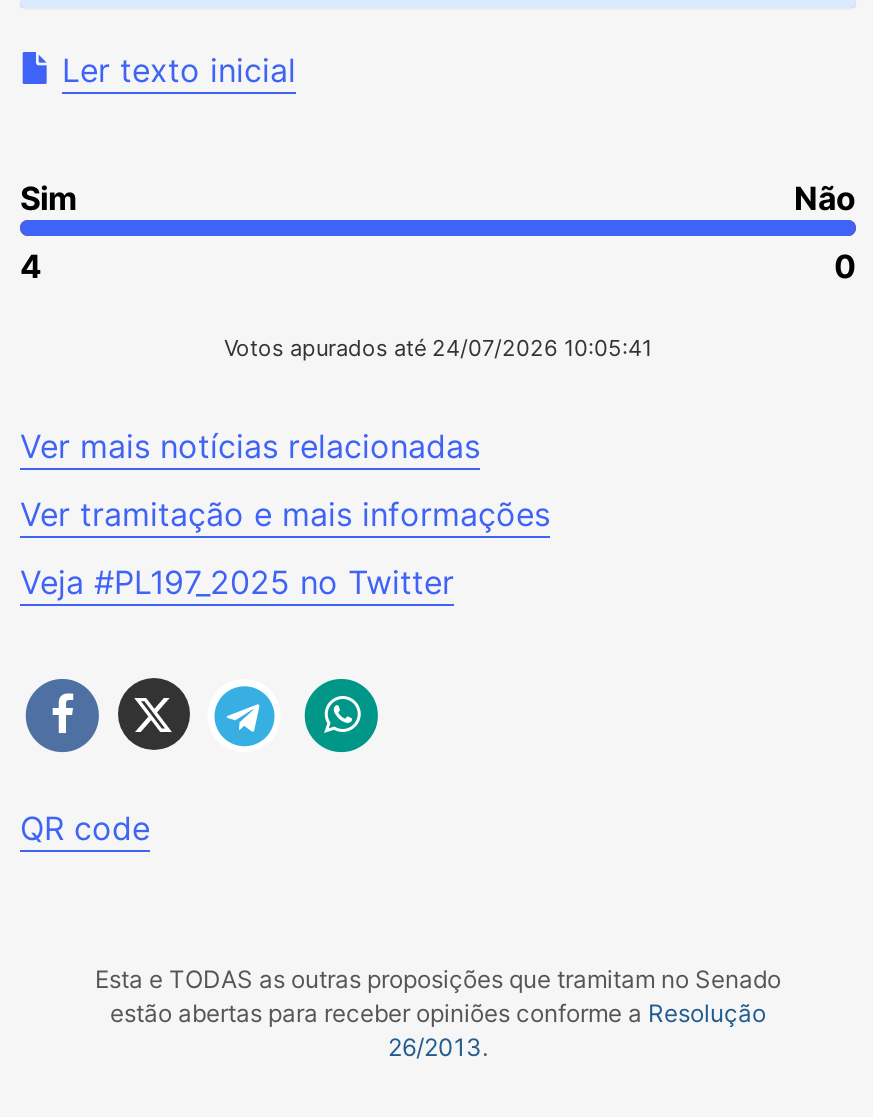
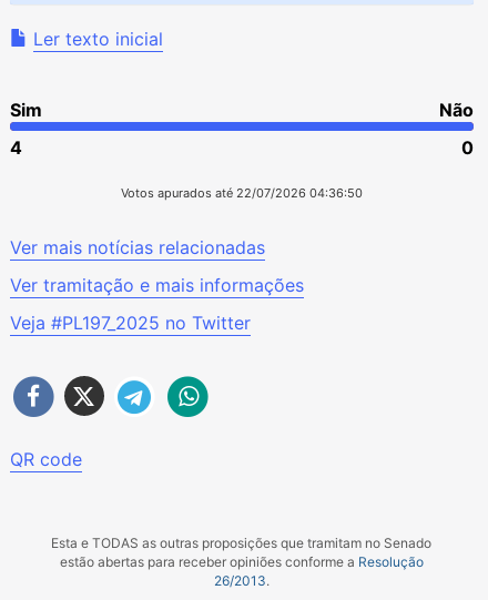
- Votos apurados até 24/07/2026 10:05:41
+ Votos apurados até 22/07/2026 04:36:50
